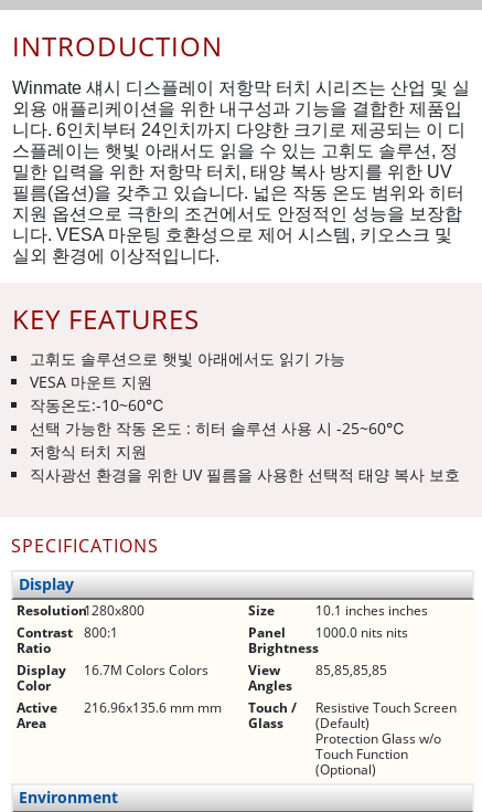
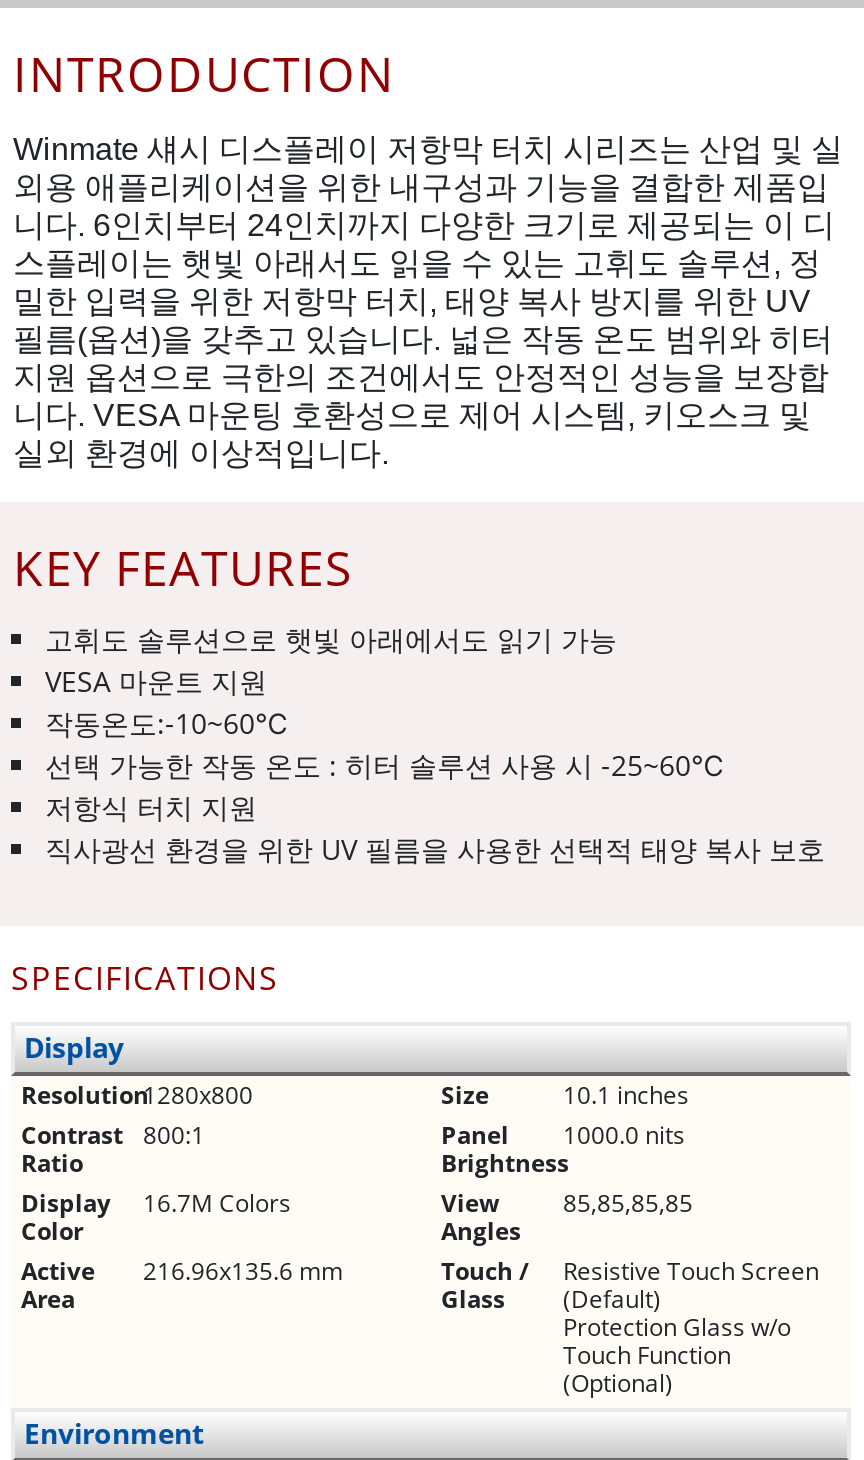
- 10.1 inches inches
+ 10.1 inches

- Panel 1000.0 nits nits
+ Panel 1000.0 nits

- 16.7M Colors Colors
+ 16.7M Colors

- 216.96x135.6 mm mm
+ 216.96x135.6 mm
